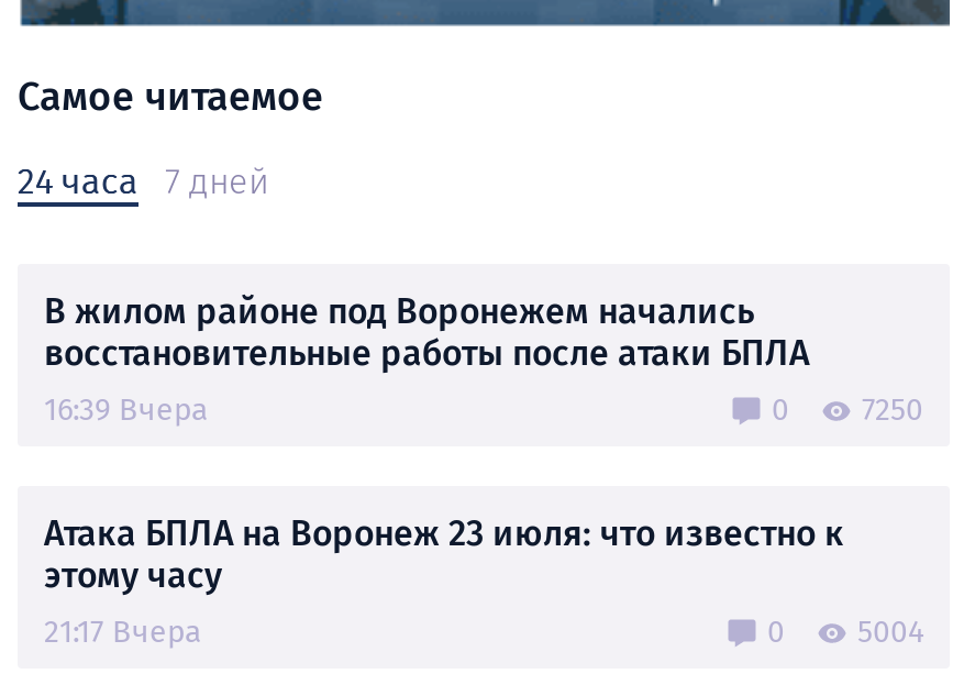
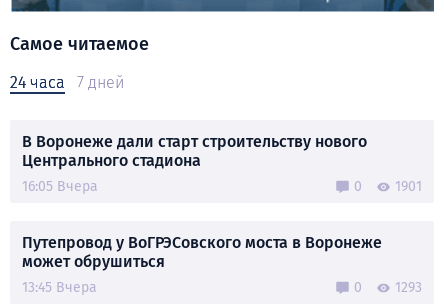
- В жилом районе под Воронежем начались
- восстановительные работы после атаки БПЛА
- 16:39 Вчера
+ В Воронеже дали старт строительству нового
+ Центрального стадиона
+ 16:05 Вчера

- 0 7250
+ 0 1901

- Атака БПЛА на Воронеж 23 июля: что известно к
- этому часу
- 21:17 Вчера
+ Путепровод у ВоГРЭСовского моста в Воронеже
+ может обрушиться
+ 13:45 Вчера

- 0 5004
+ 0 1293
